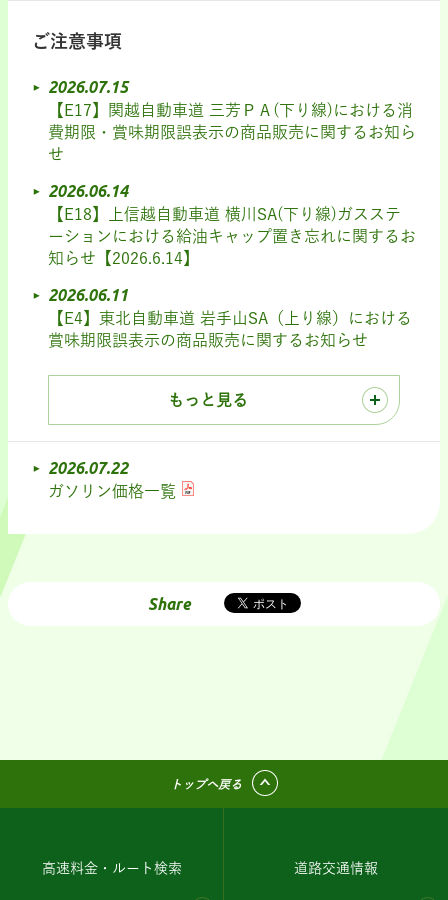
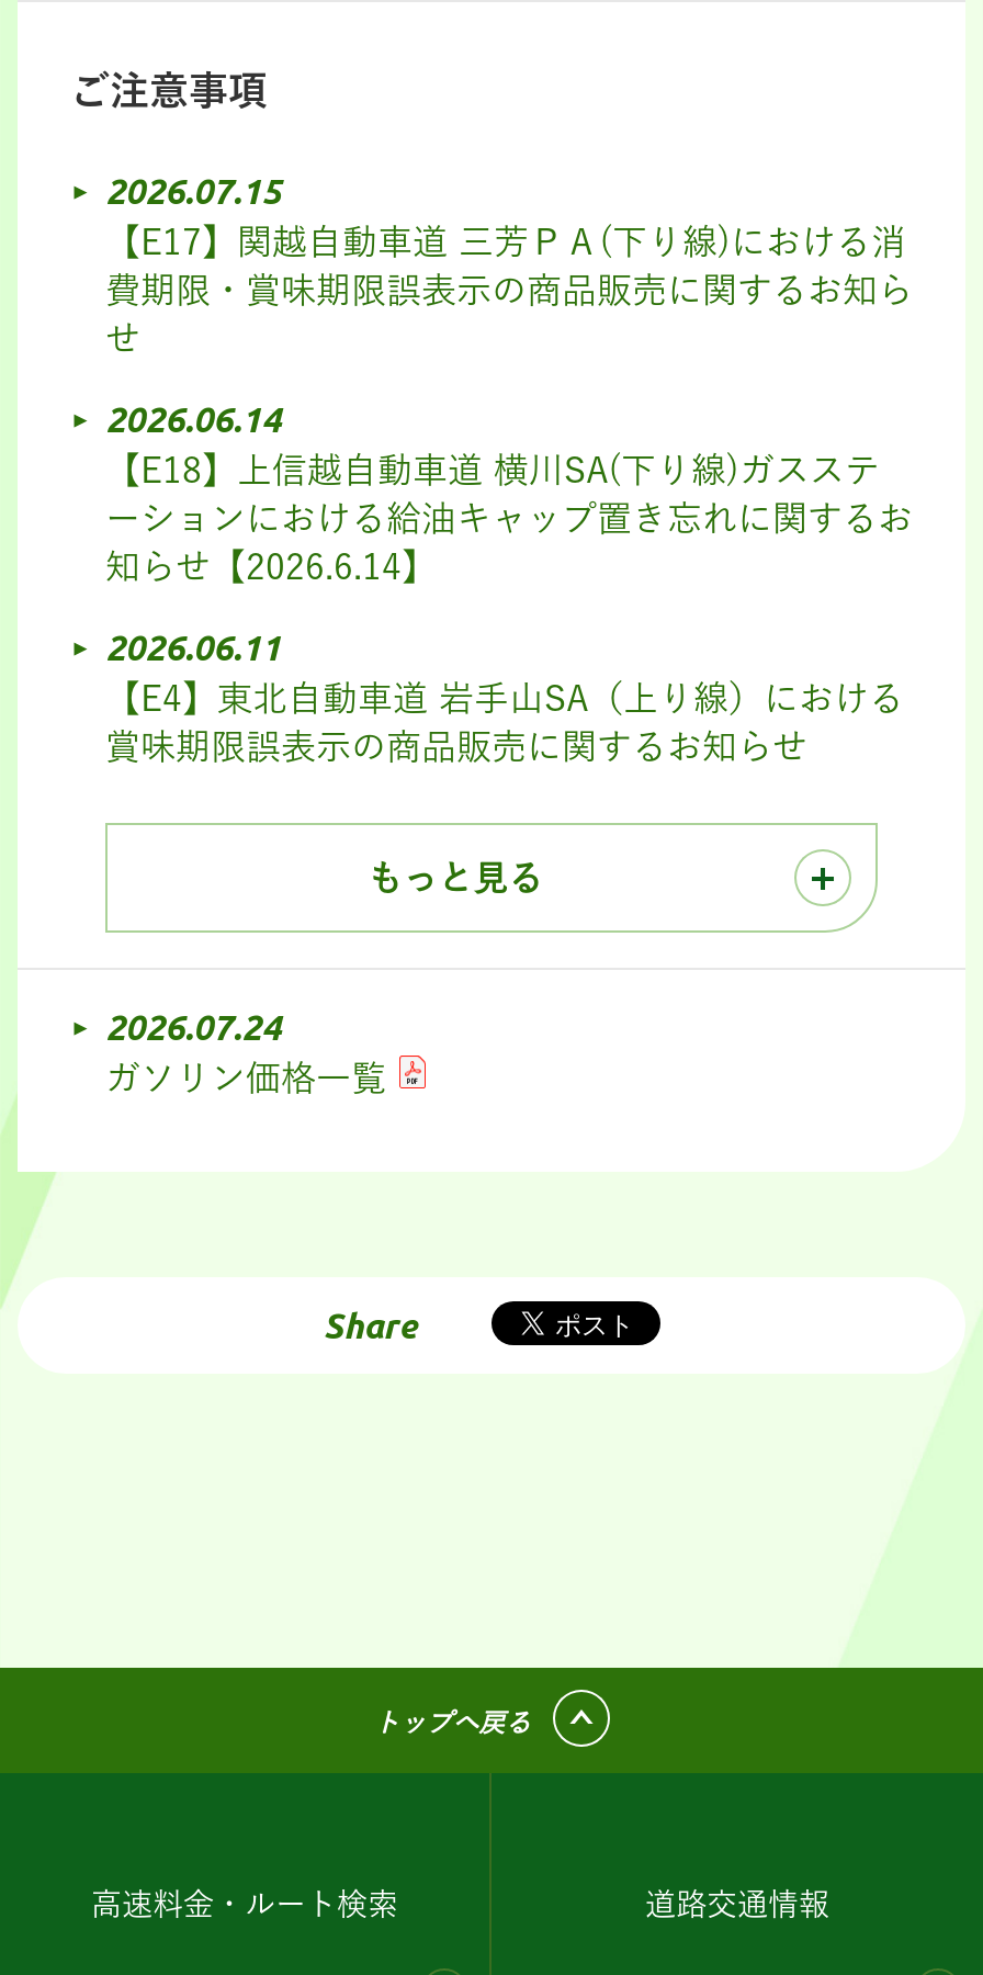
- 2026.07.22
+ 2026.07.24
